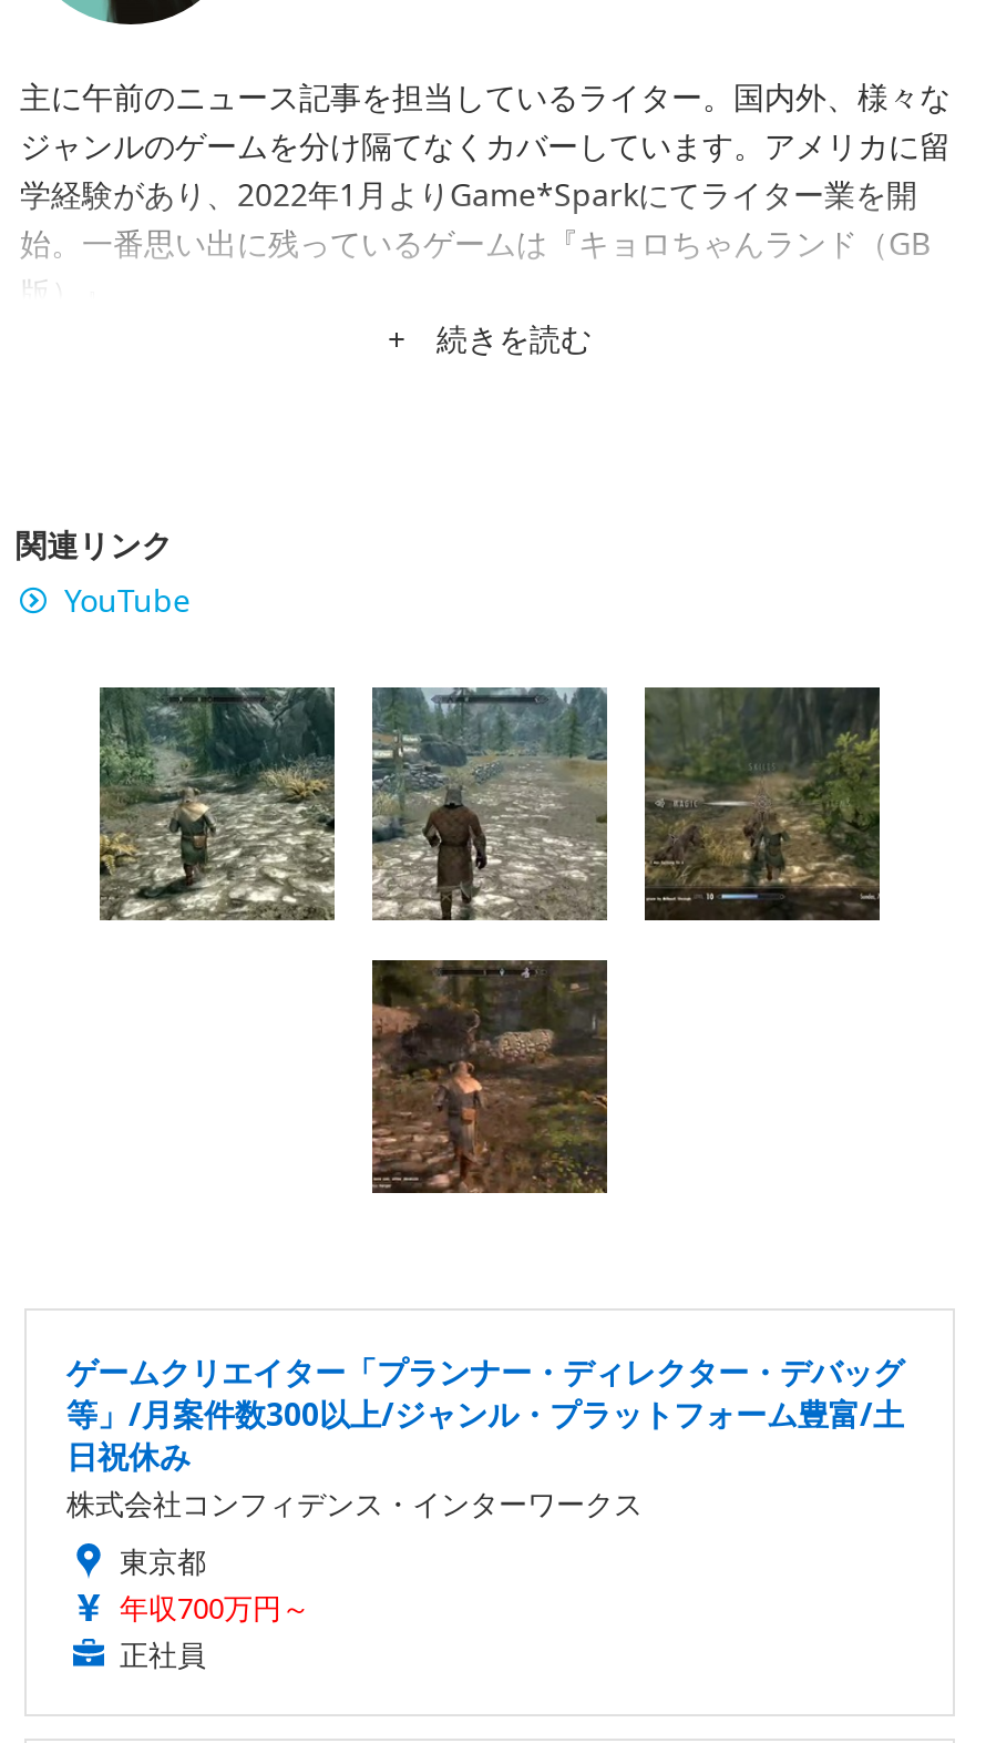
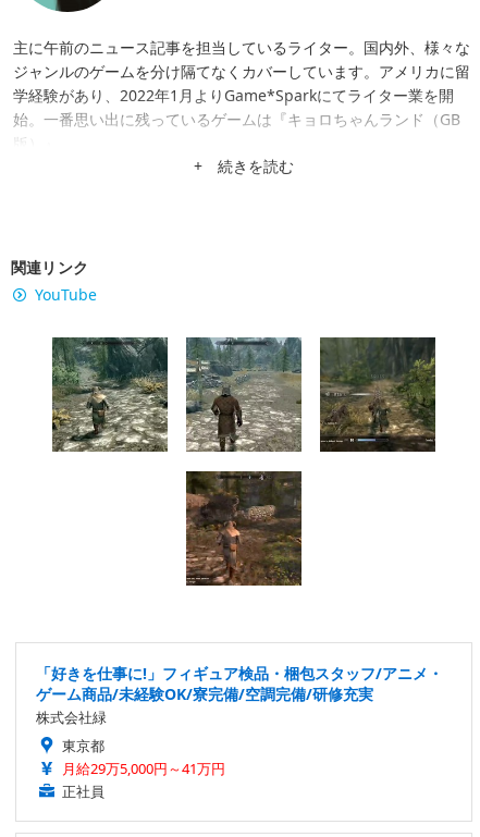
- ゲームクリエイター「プランナー・ディレクター・デバッグ
- 等」/月案件数300以上/ジャンル・プラットフォーム豊富/土
- 日祝休み
- 株式会社コンフィデンス・インターワークス
+ 「好きを仕事に!」フィギュア検品・梱包スタッフ/アニメ・
+ ゲーム商品/未経験OK/寮完備/空調完備/研修充実
+ 株式会社緑

- 年収700万円～
+ 月給29万5,000円～41万円
